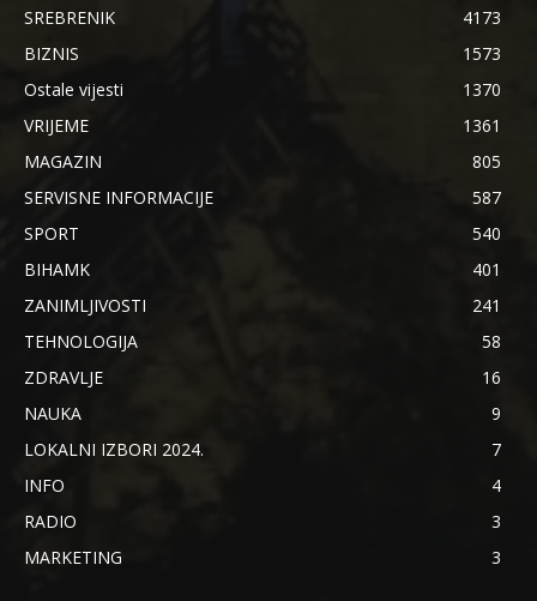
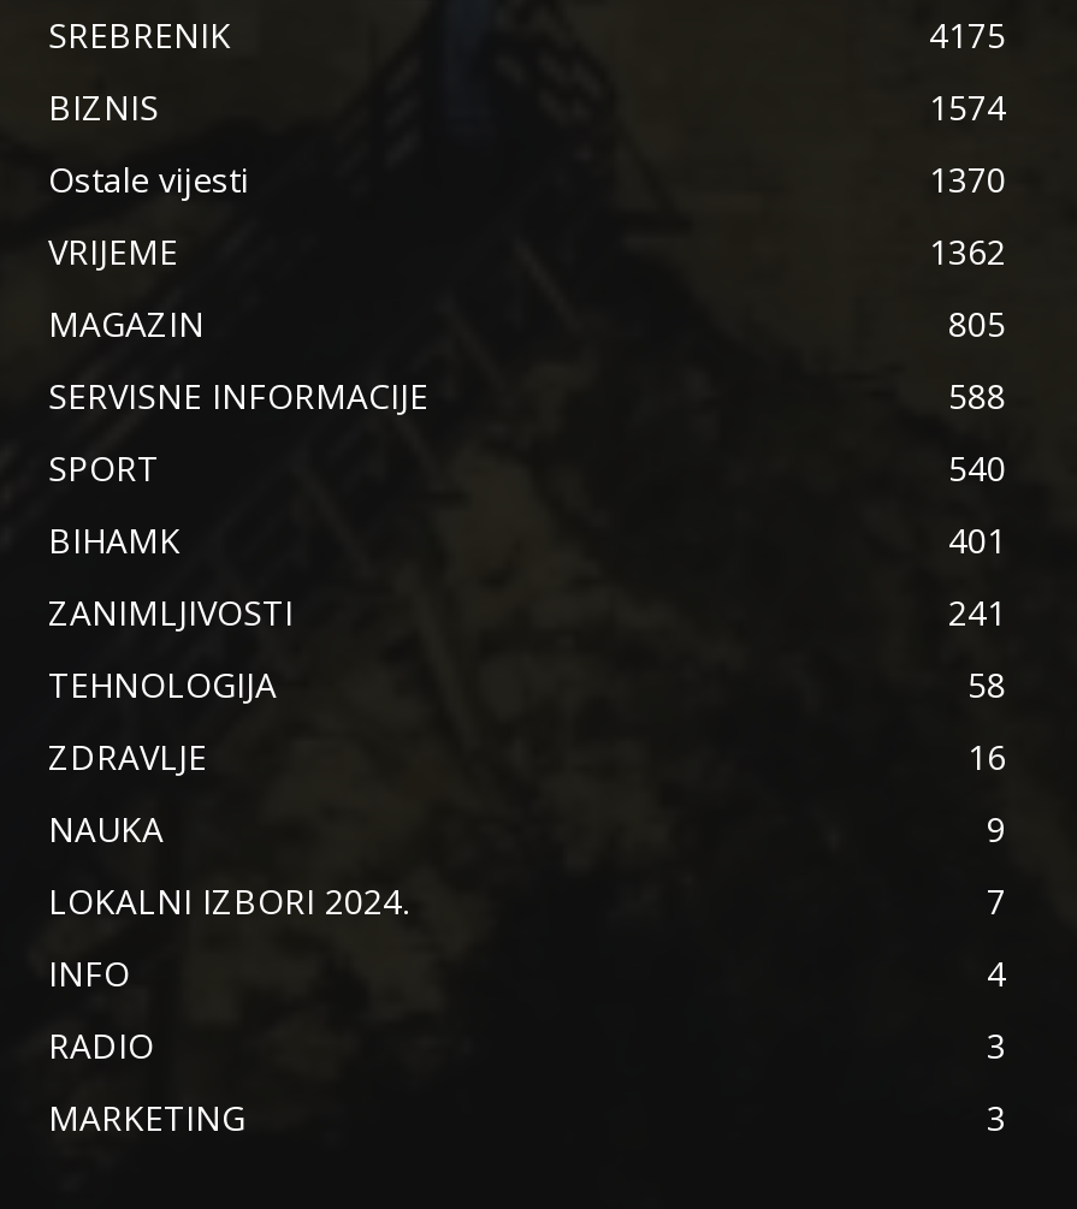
- 4173
+ 4175

- 1573
+ 1574

- 1361
+ 1362

- 587
+ 588
